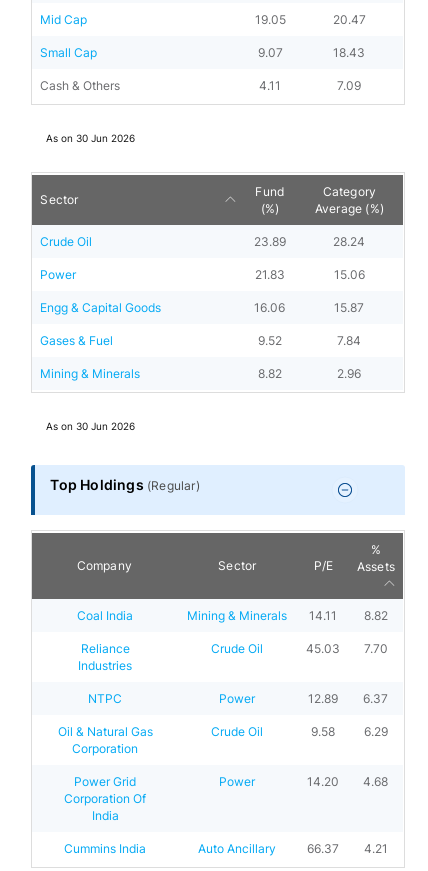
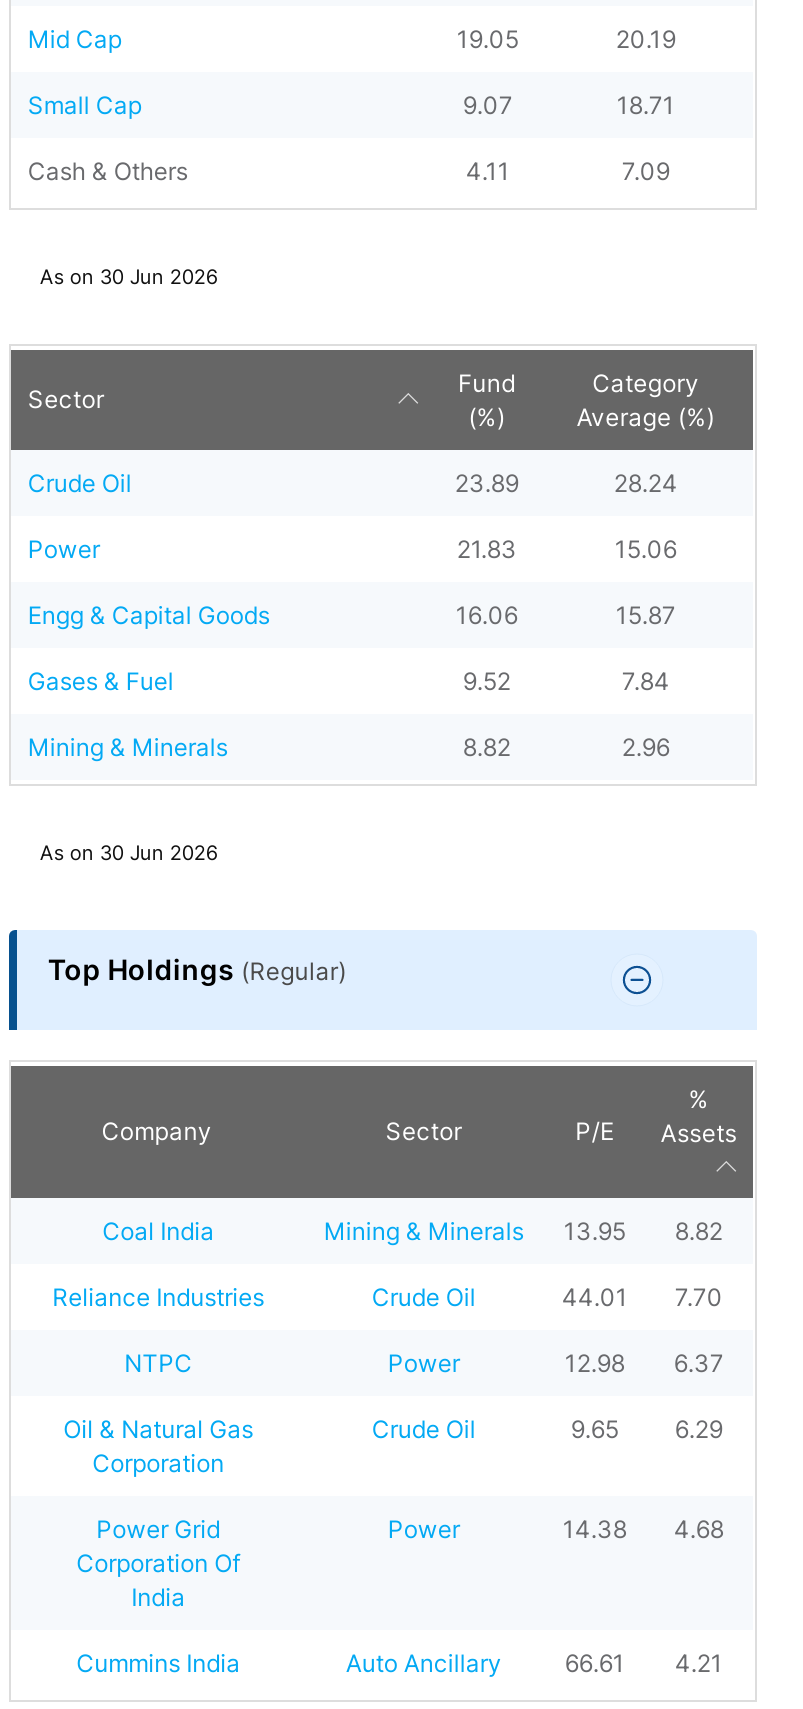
- 20.47
+ 20.19

- 18.43
+ 18.71

- Mining & Minerals 14.11 8.82
+ Mining & Minerals 13.95 8.82

- 45.03 7.70
+ 44.01 7.70

- 12.89 6.37
+ 12.98 6.37

- 9.58 6.29
+ 9.65 6.29

- 14.20 4.68
+ 14.38 4.68

- 66.37 4.21
+ 66.61 4.21
